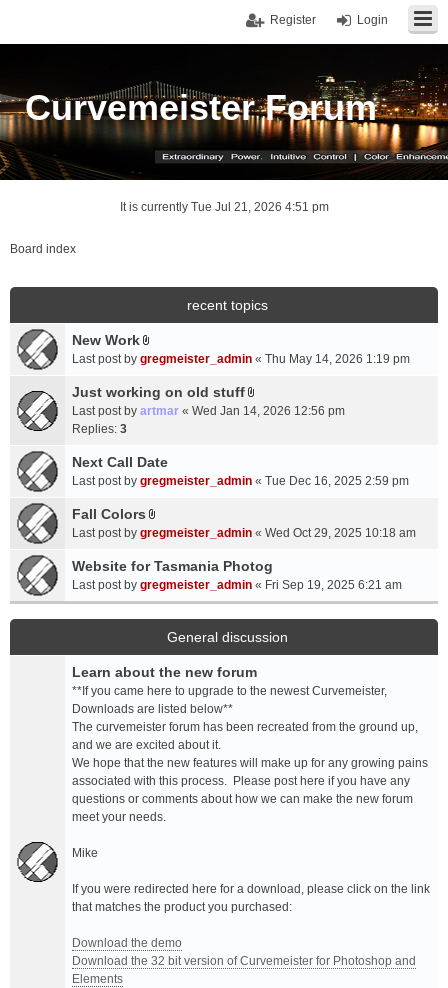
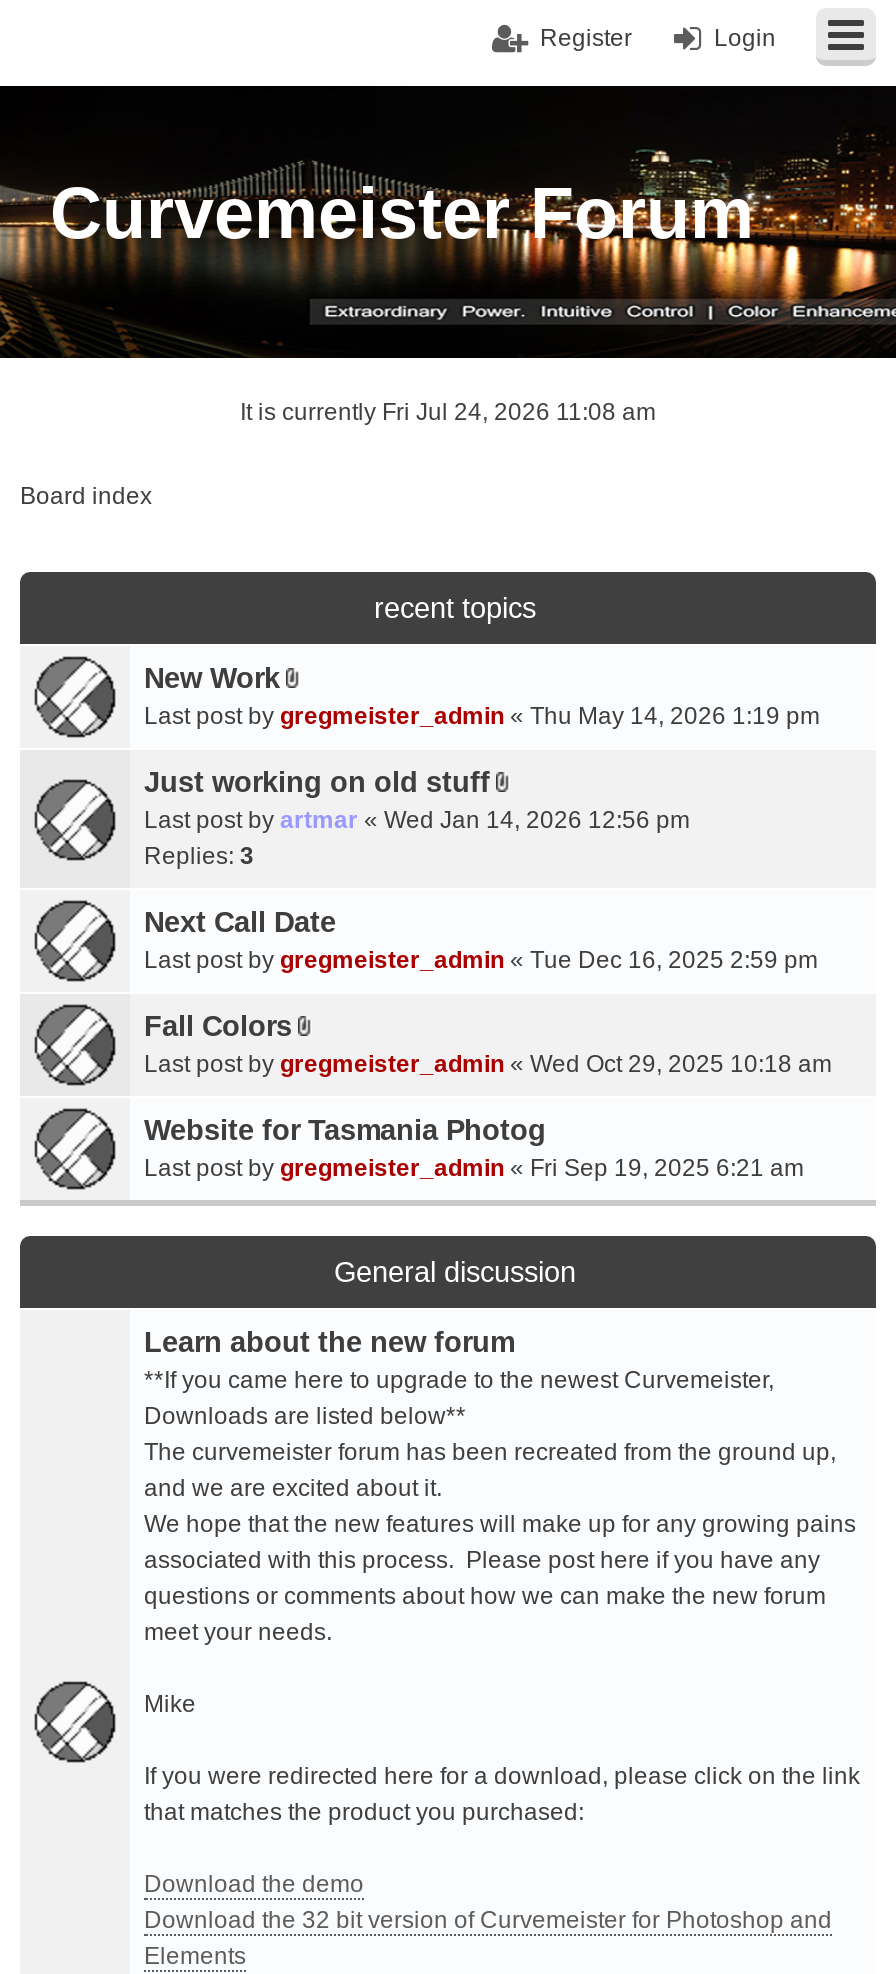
- It is currently Tue Jul 21, 2026 4:51 pm
+ It is currently Fri Jul 24, 2026 11:08 am
